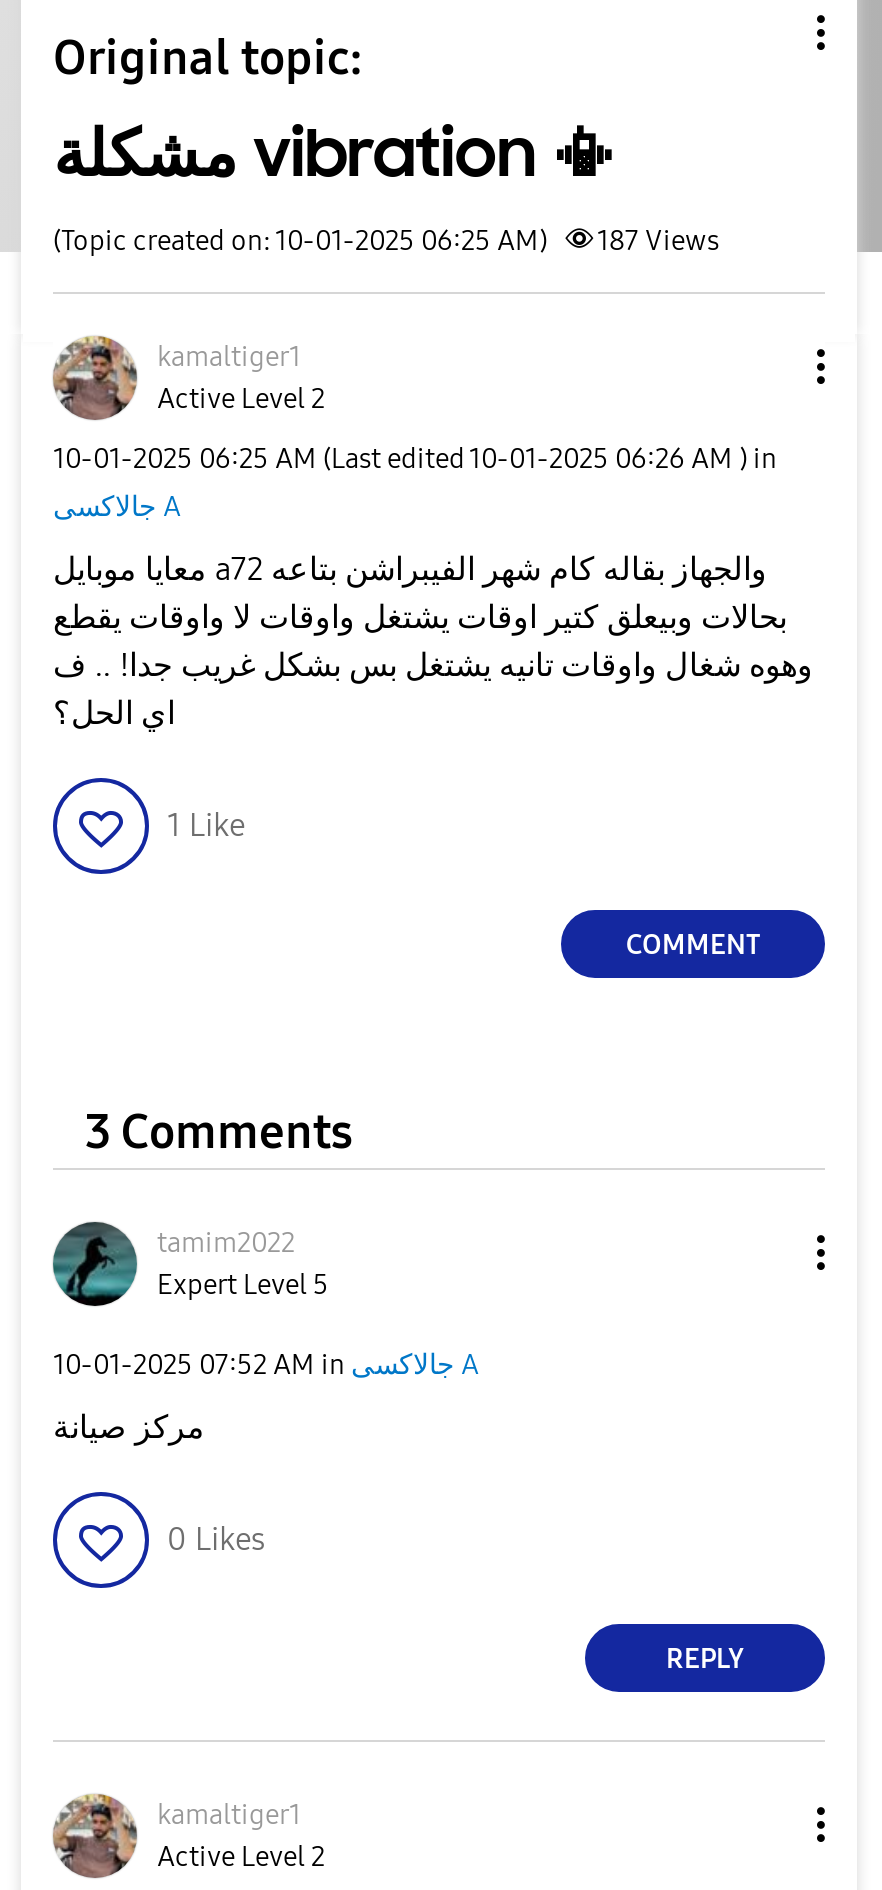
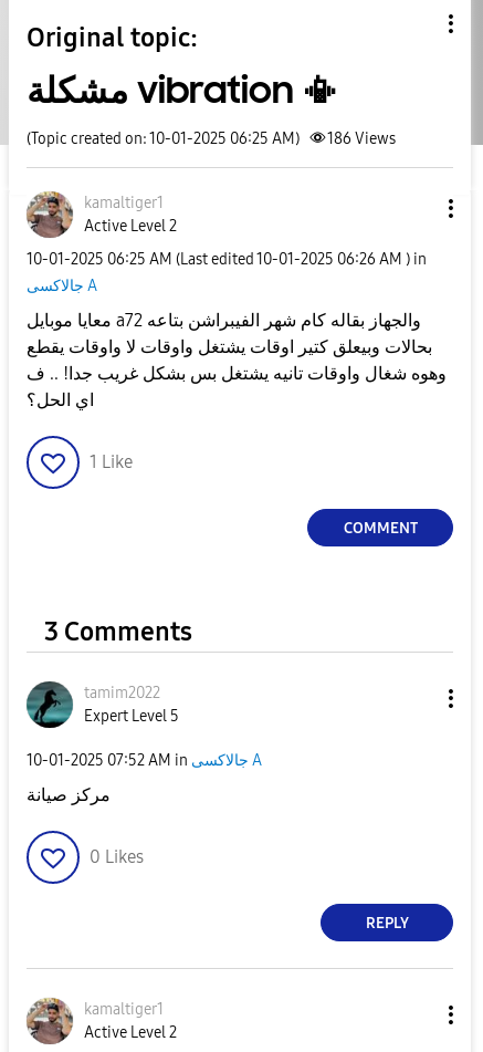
- (Topic created on: 10-01-2025 06:25 AM) 187 Views
+ (Topic created on: 10-01-2025 06:25 AM) 186 Views
